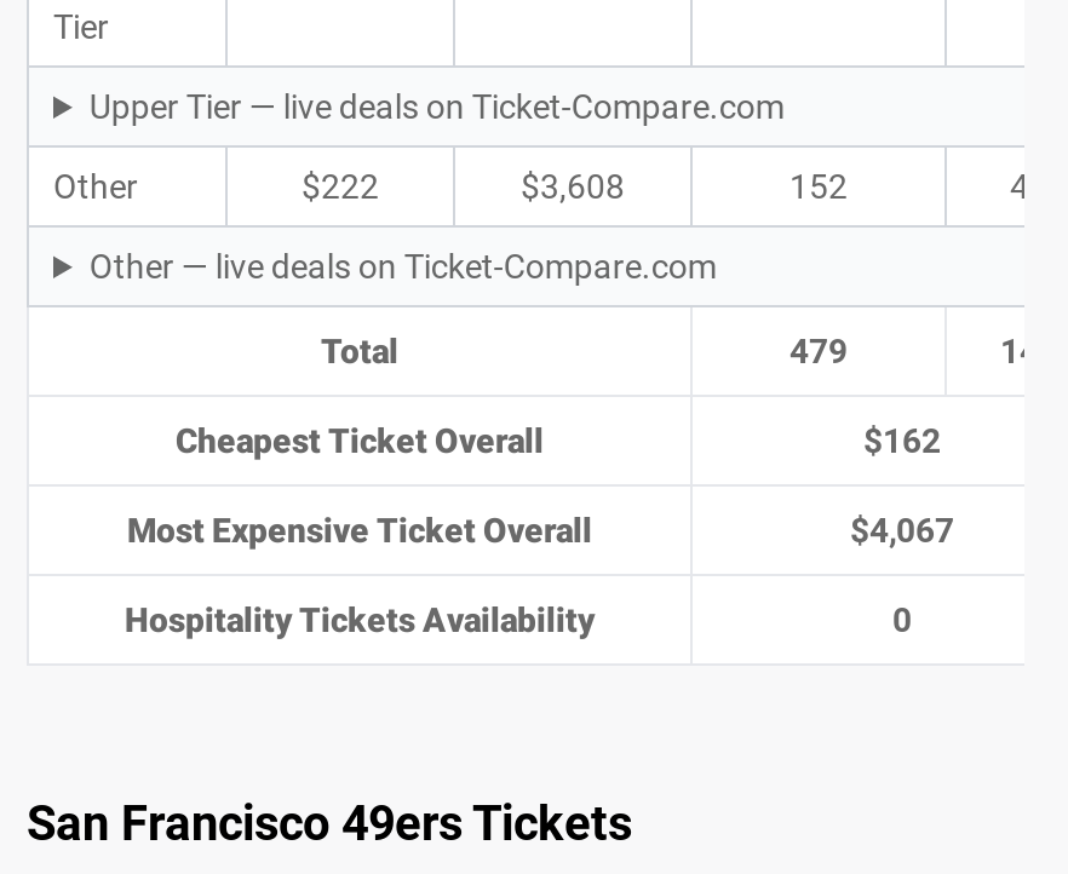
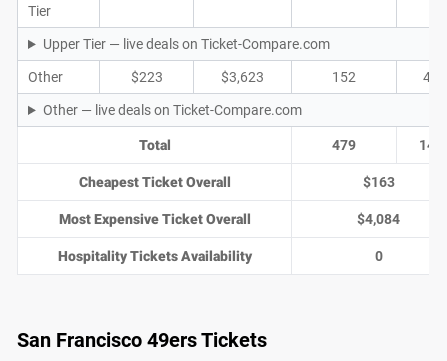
- $222
+ $223

- $3,608
+ $3,623

- $162
+ $163

- $4,067
+ $4,084
